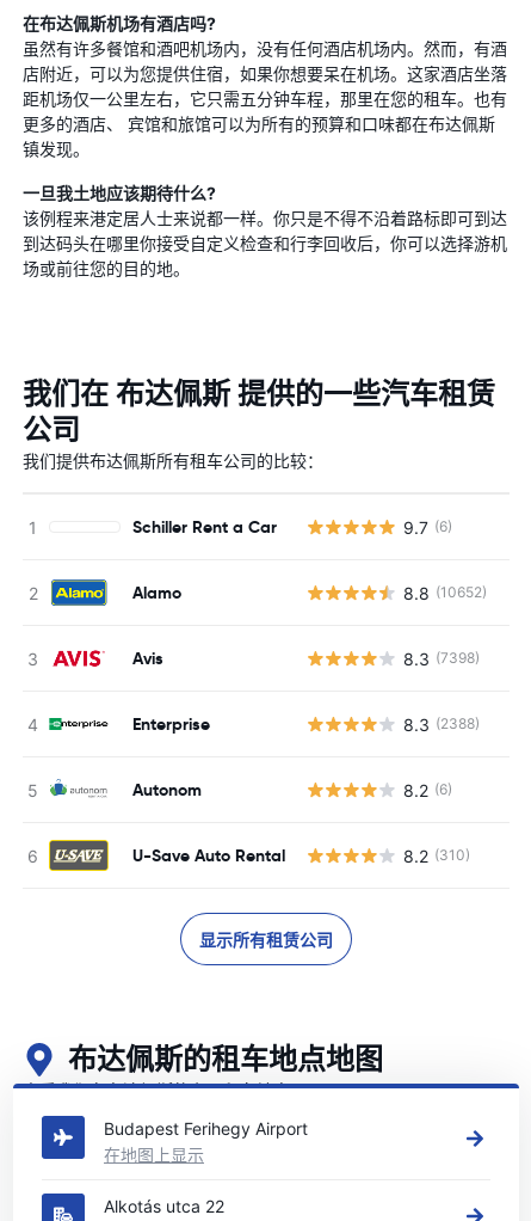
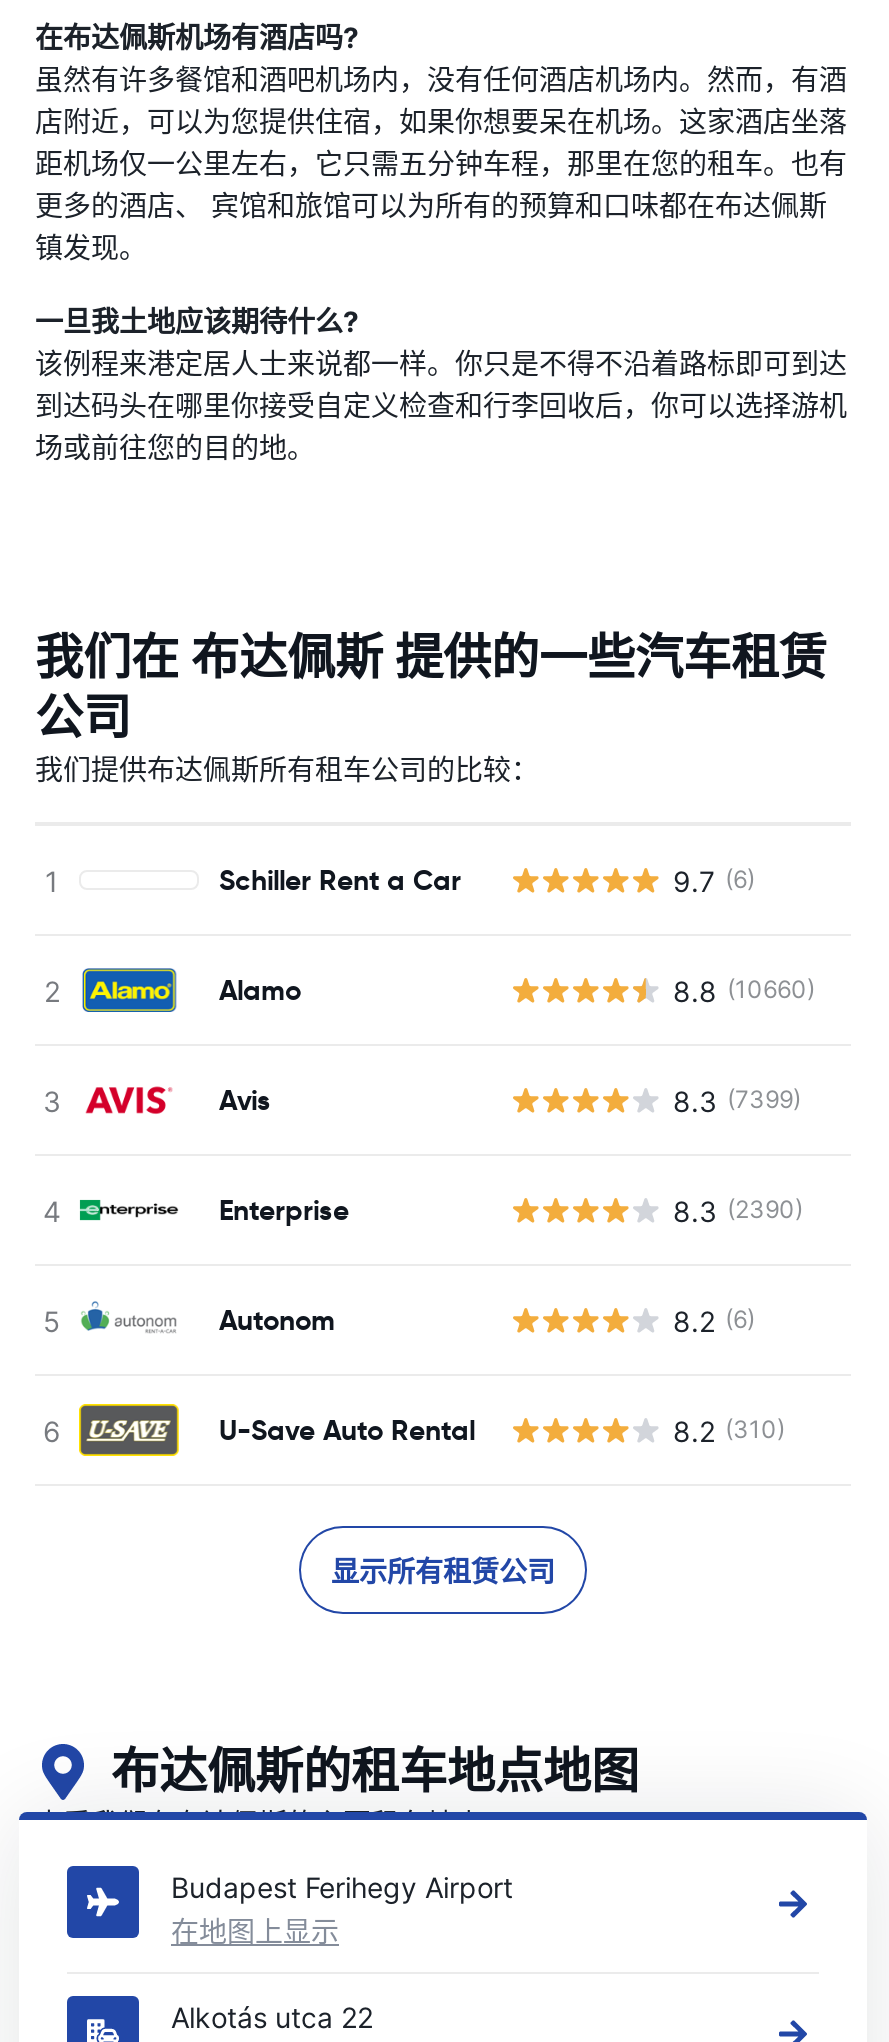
- 8.8 (10652)
+ 8.8 (10660)

- 8.3 (7398)
+ 8.3 (7399)

- 8.3 (2388)
+ 8.3 (2390)
